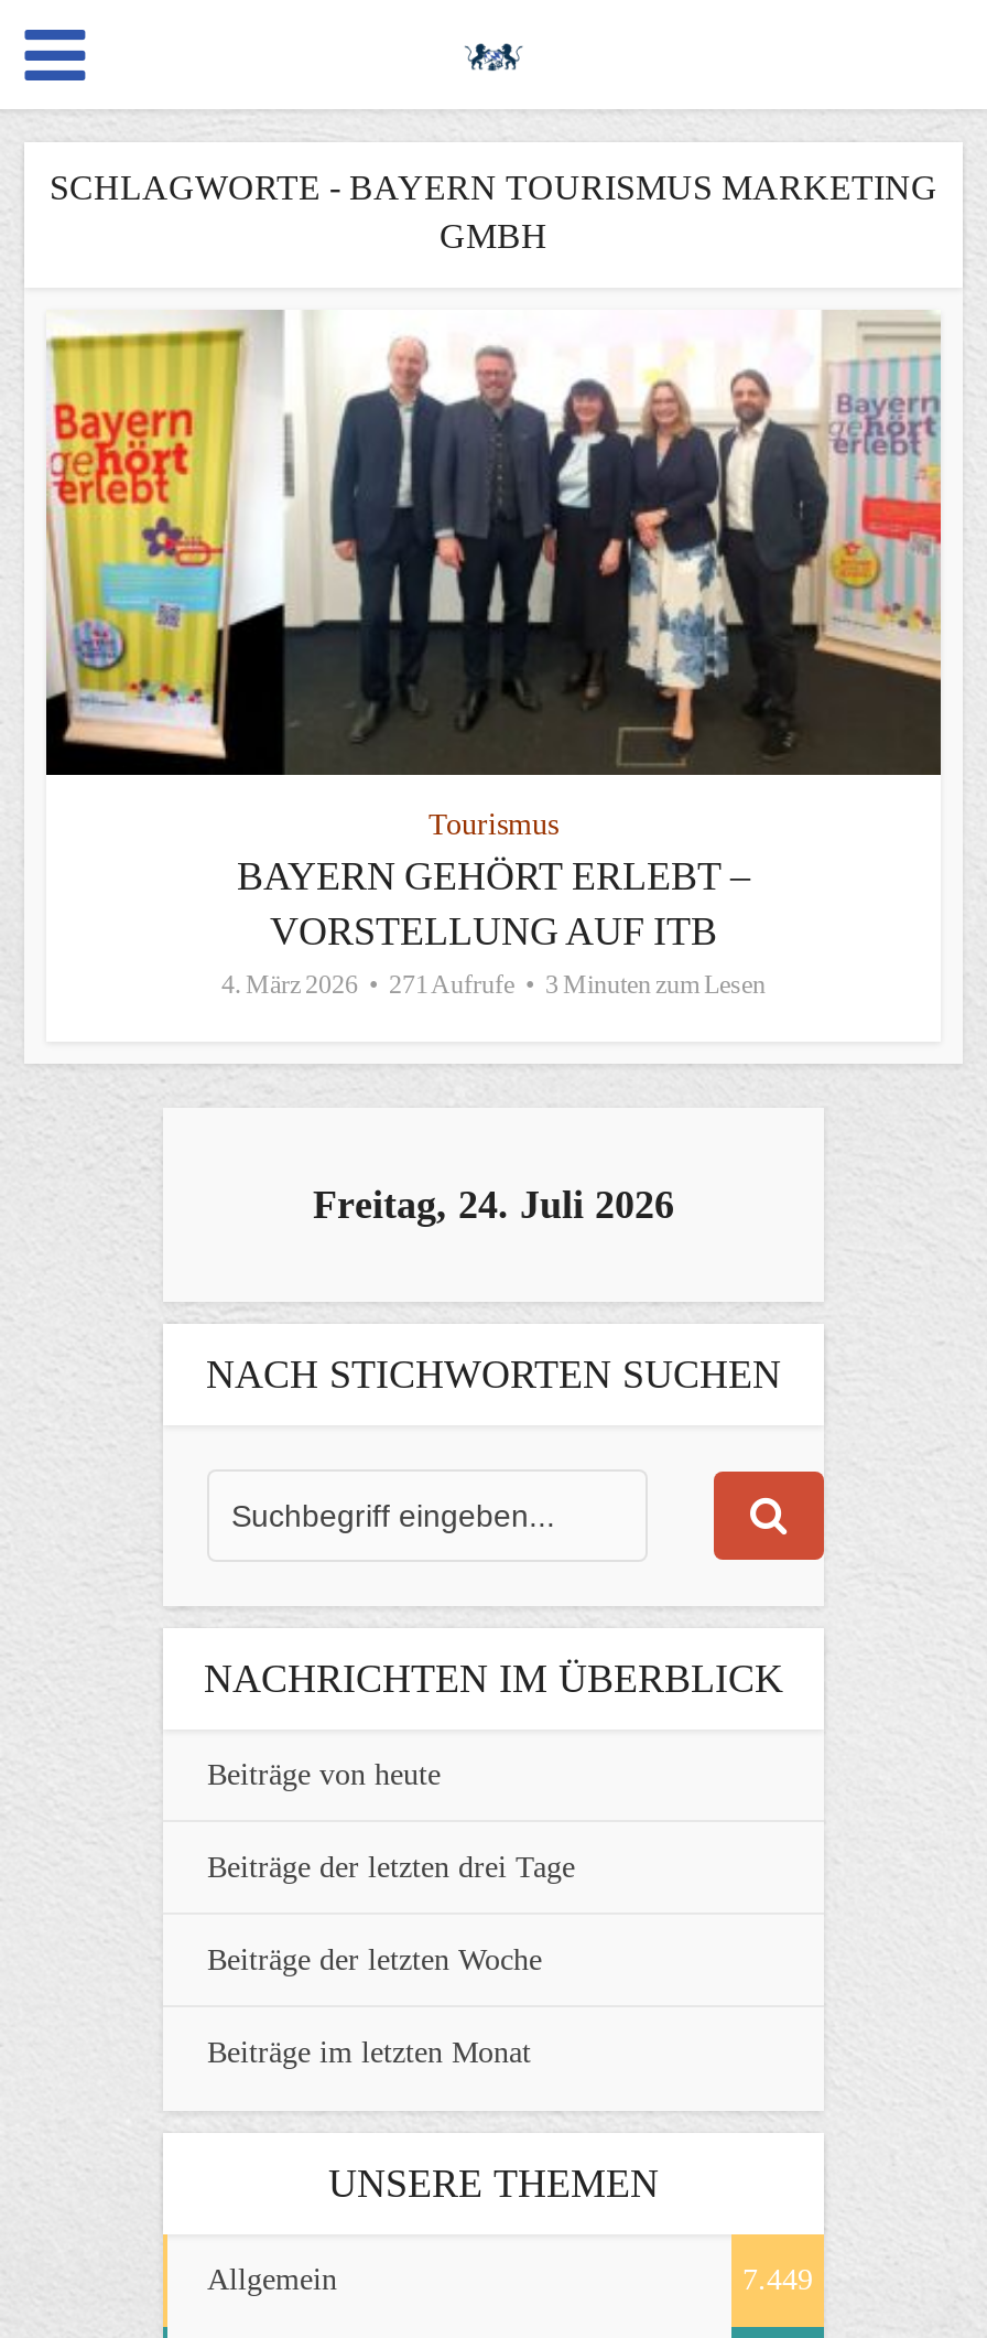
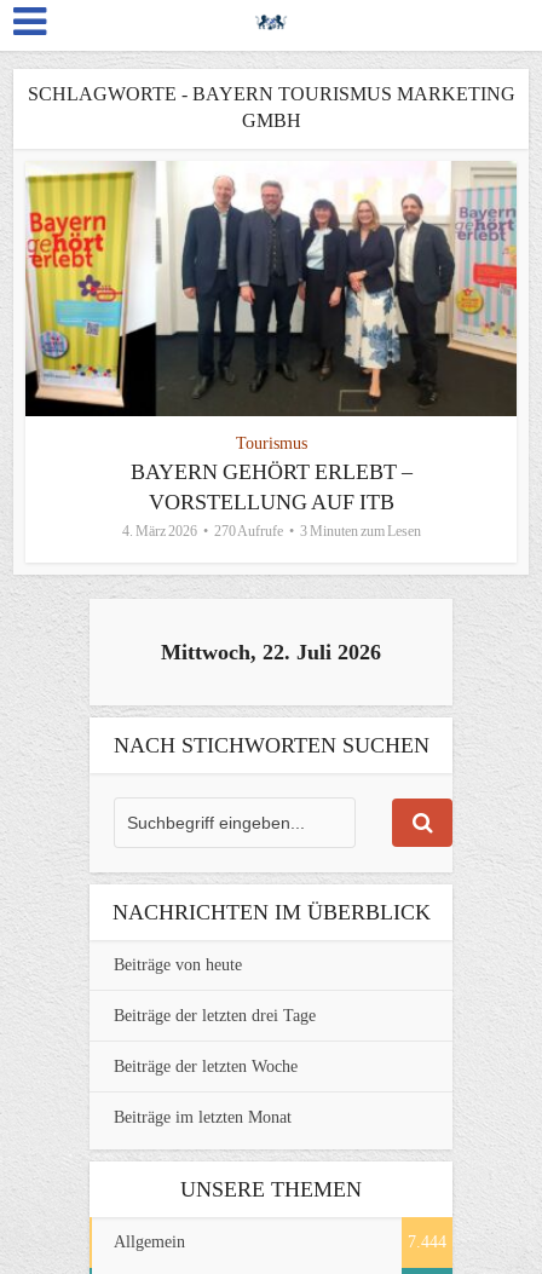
- 4. März 2026 271 Aufrufe 3 Minuten zum Lesen
+ 4. März 2026 270 Aufrufe 3 Minuten zum Lesen

- Freitag, 24. Juli 2026
+ Mittwoch, 22. Juli 2026

- 7.449
+ 7.444
